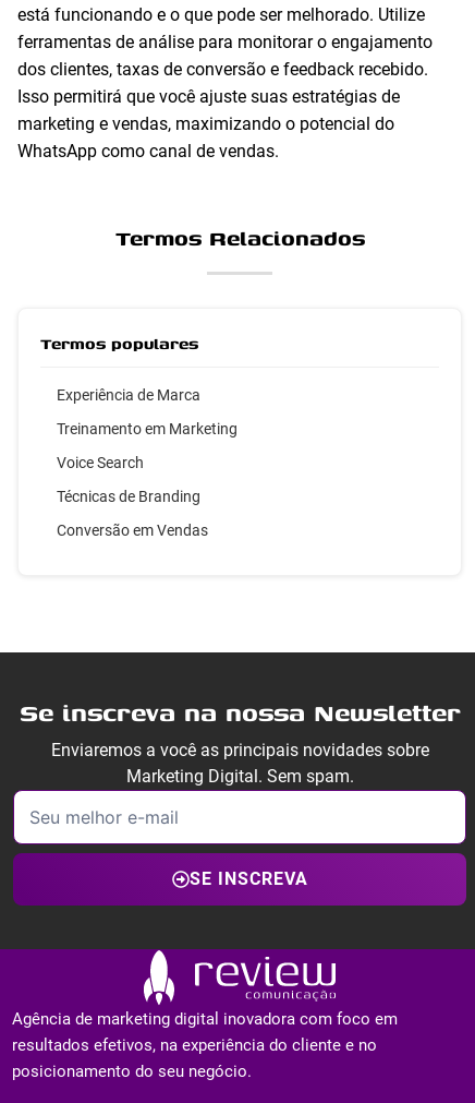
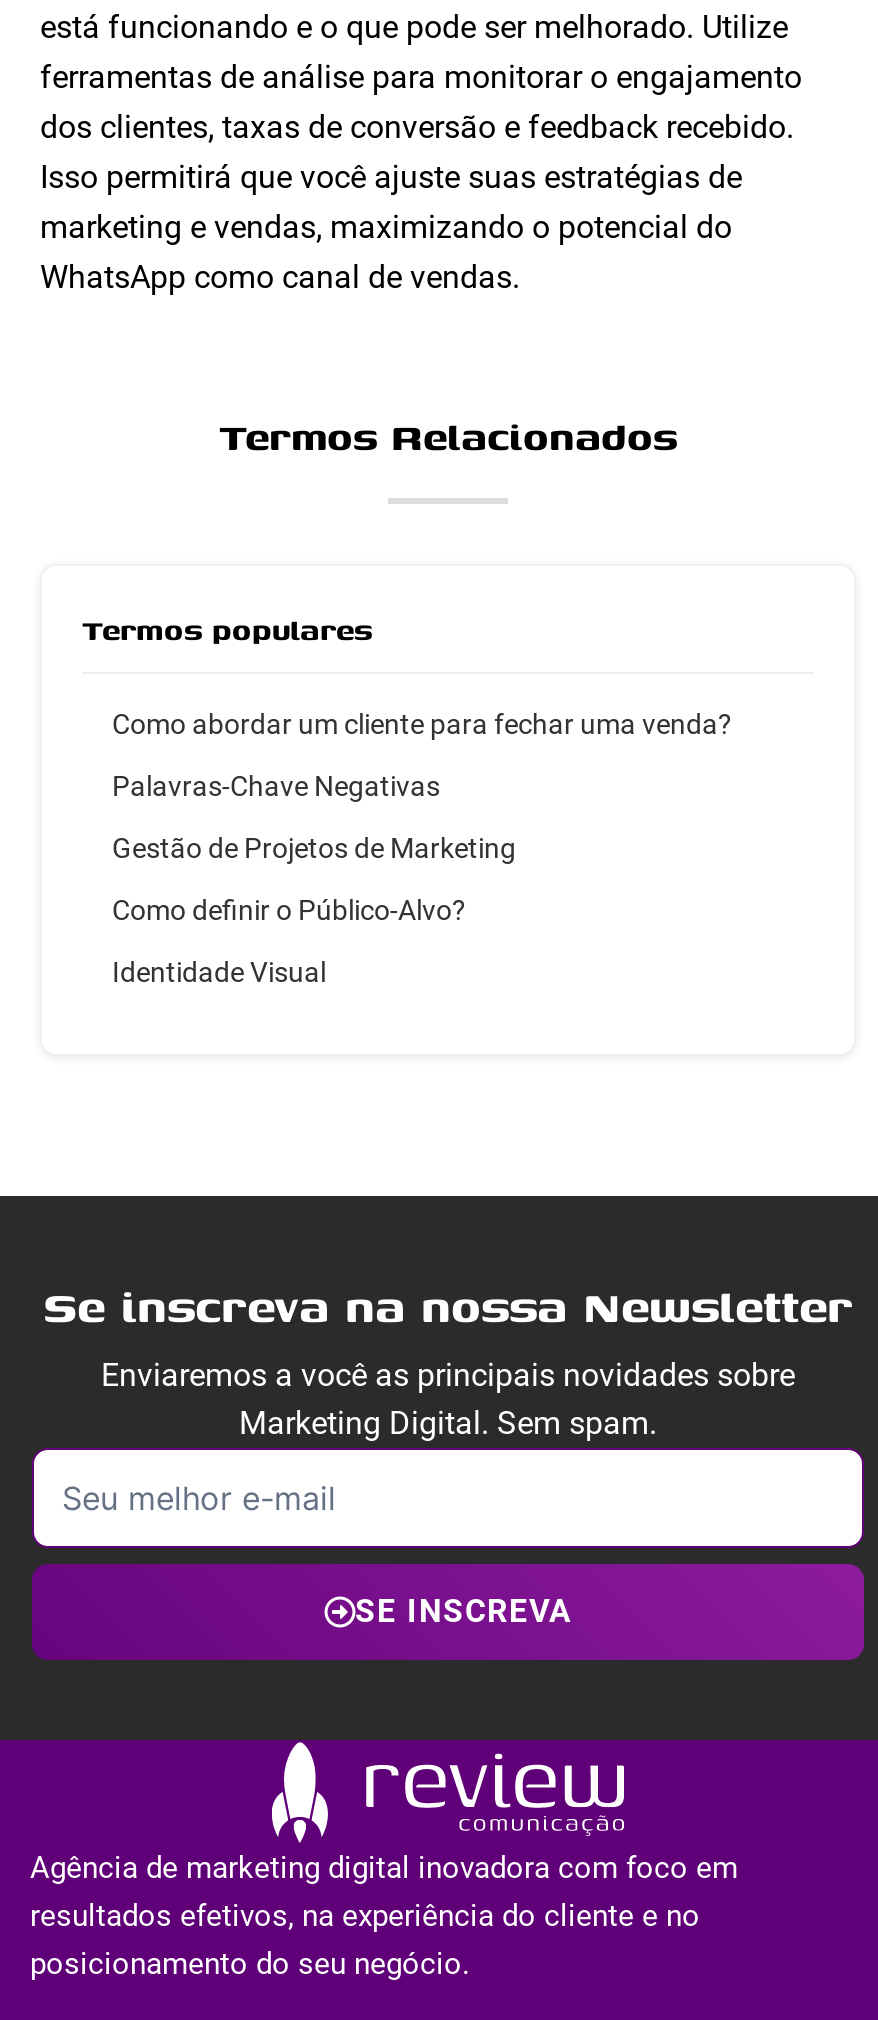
- Experiência de Marca
+ Como abordar um cliente para fechar uma venda?

- Treinamento em Marketing
+ Palavras-Chave Negativas

- Voice Search
+ Gestão de Projetos de Marketing

- Técnicas de Branding
+ Como definir o Público-Alvo?

- Conversão em Vendas
+ Identidade Visual
